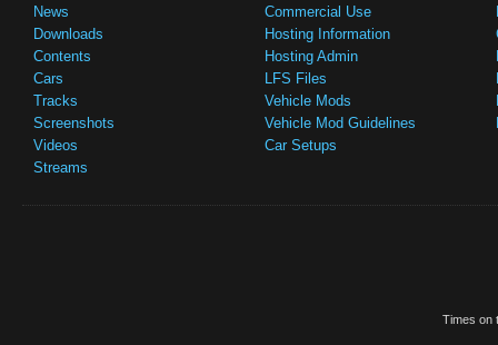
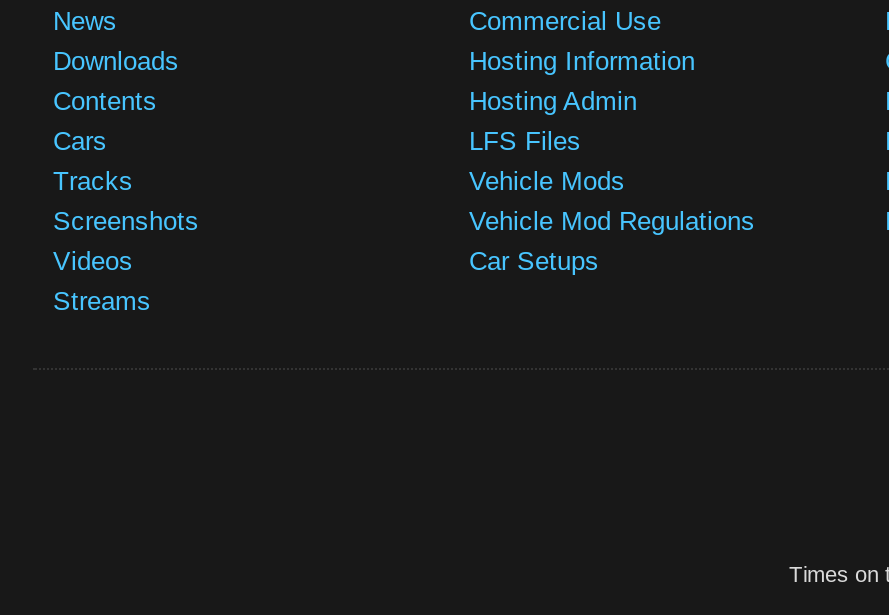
- Vehicle Mod Guidelines
+ Vehicle Mod Regulations
